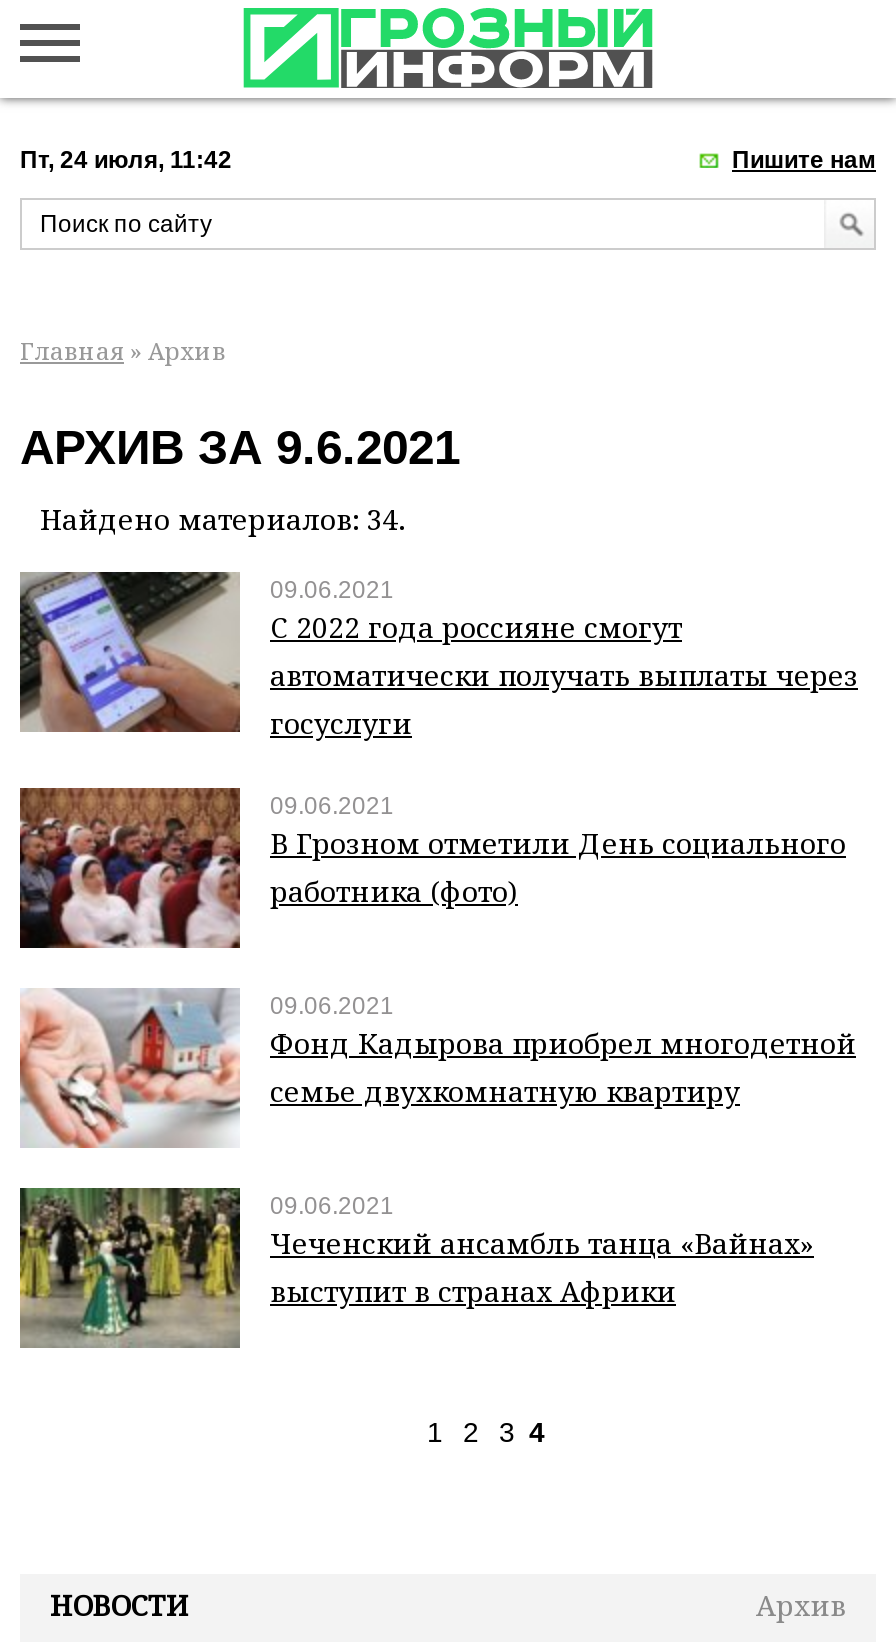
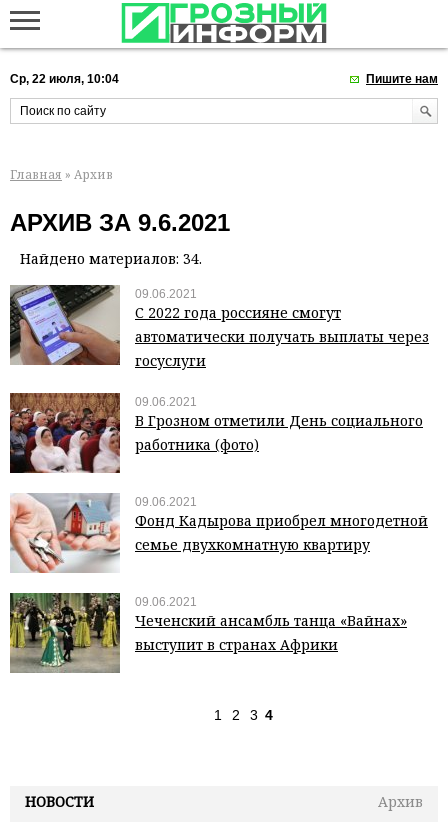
- Пт, 24 июля, 11:42
+ Ср, 22 июля, 10:04
